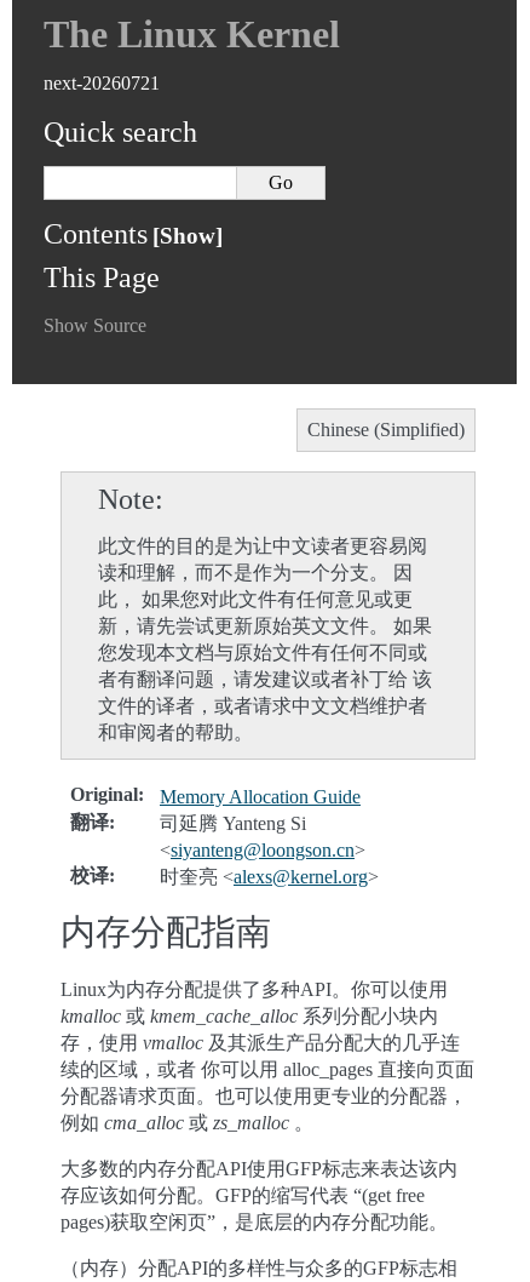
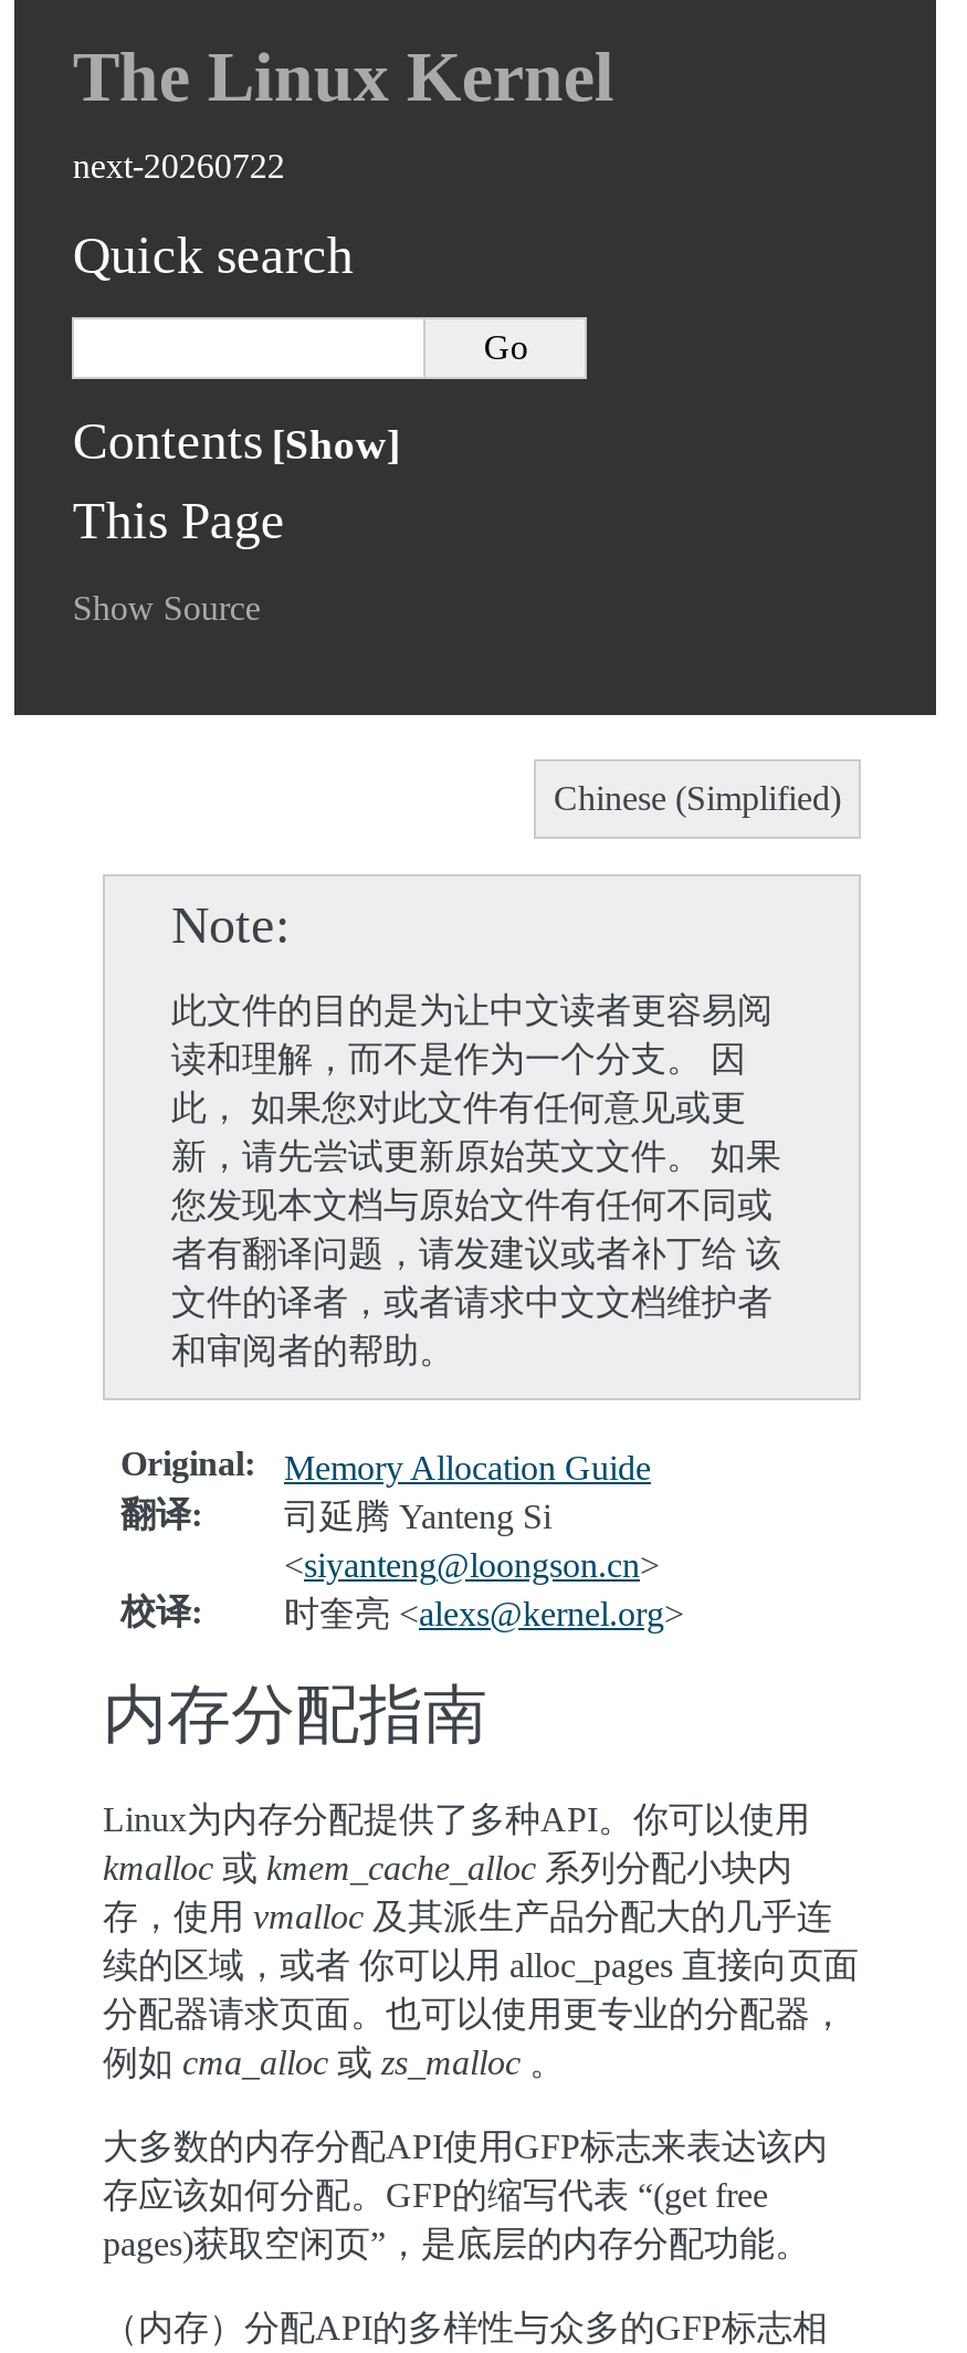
- next-20260721
+ next-20260722
